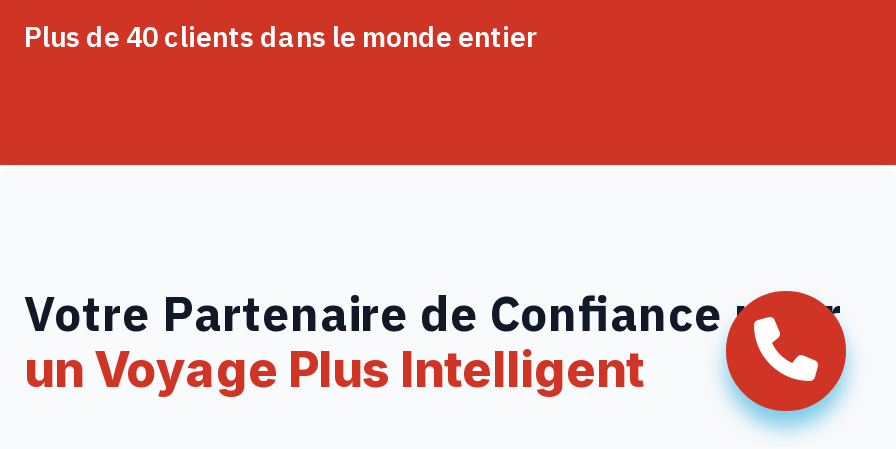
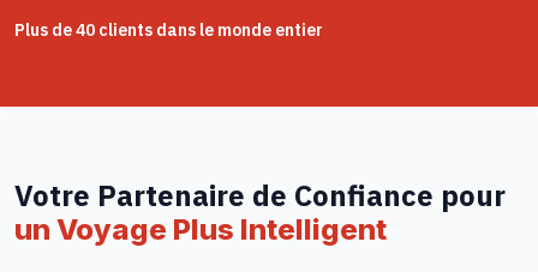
- [image]
